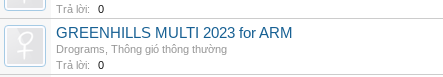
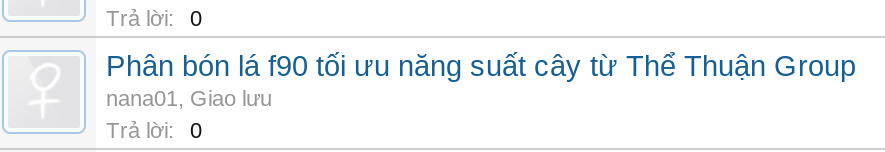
- GREENHILLS MULTI 2023 for ARM
- Drograms, Thông gió thông thường
+ Phân bón lá f90 tối ưu năng suất cây từ Thể Thuận Group
+ nana01, Giao lưu
